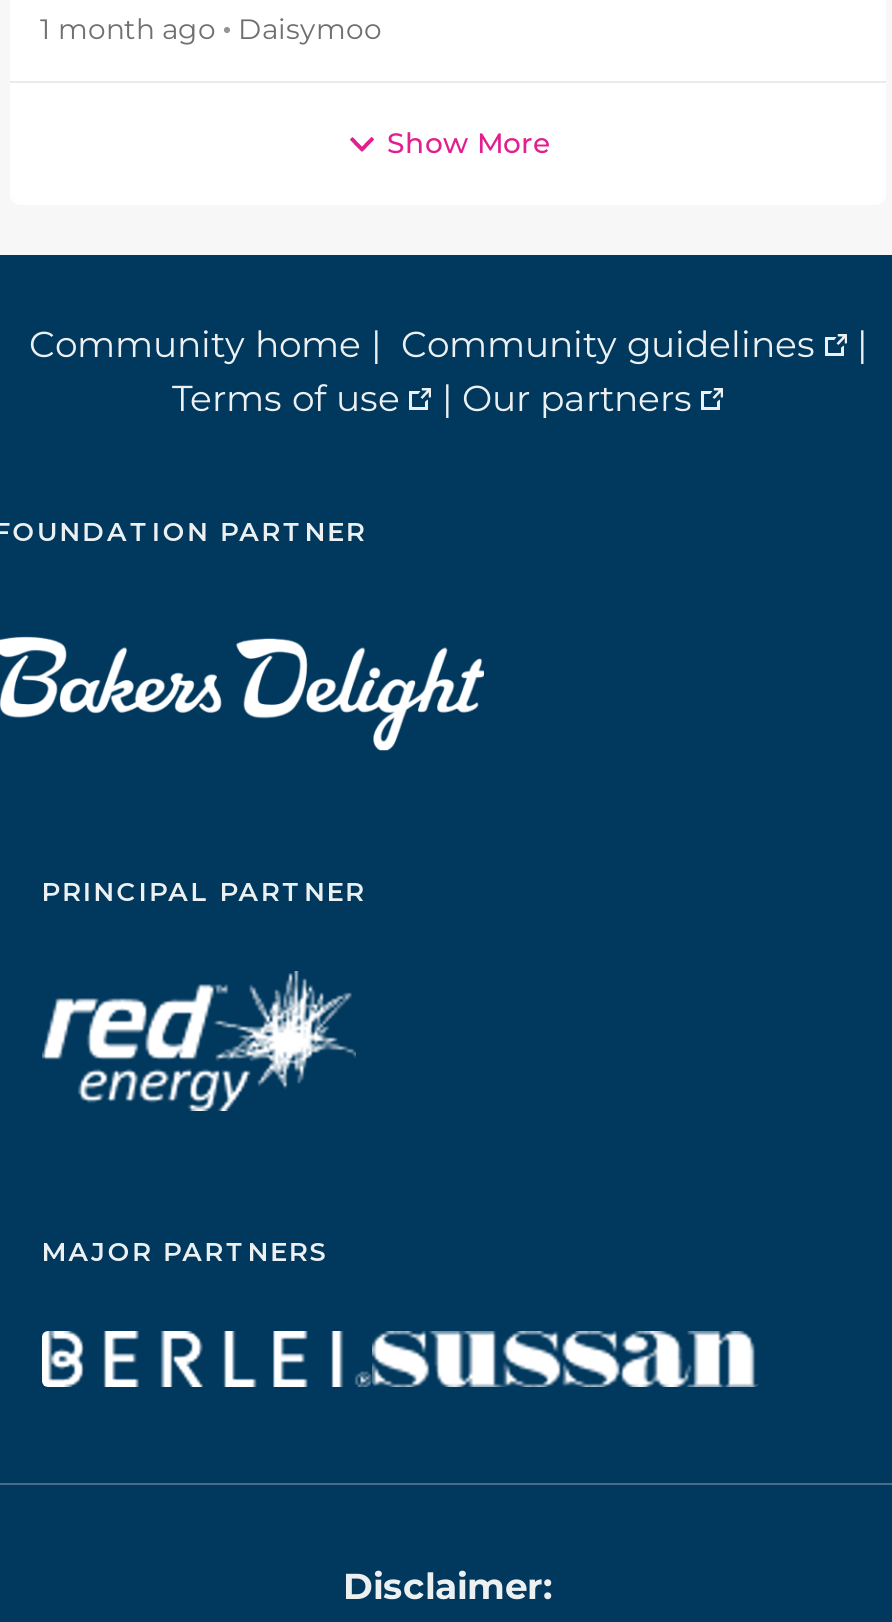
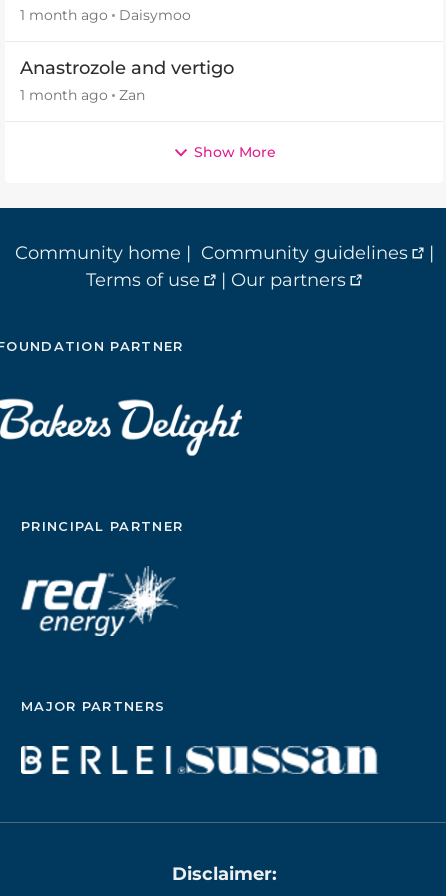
+ Anastrozole and vertigo
+ 1 month ago
+ Zan
